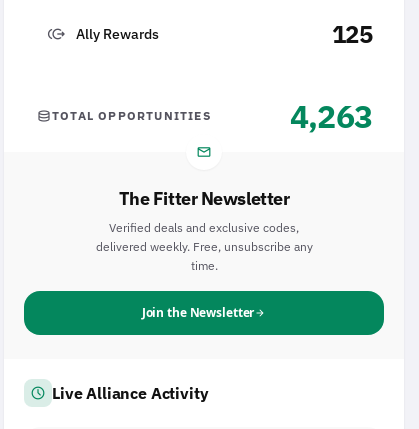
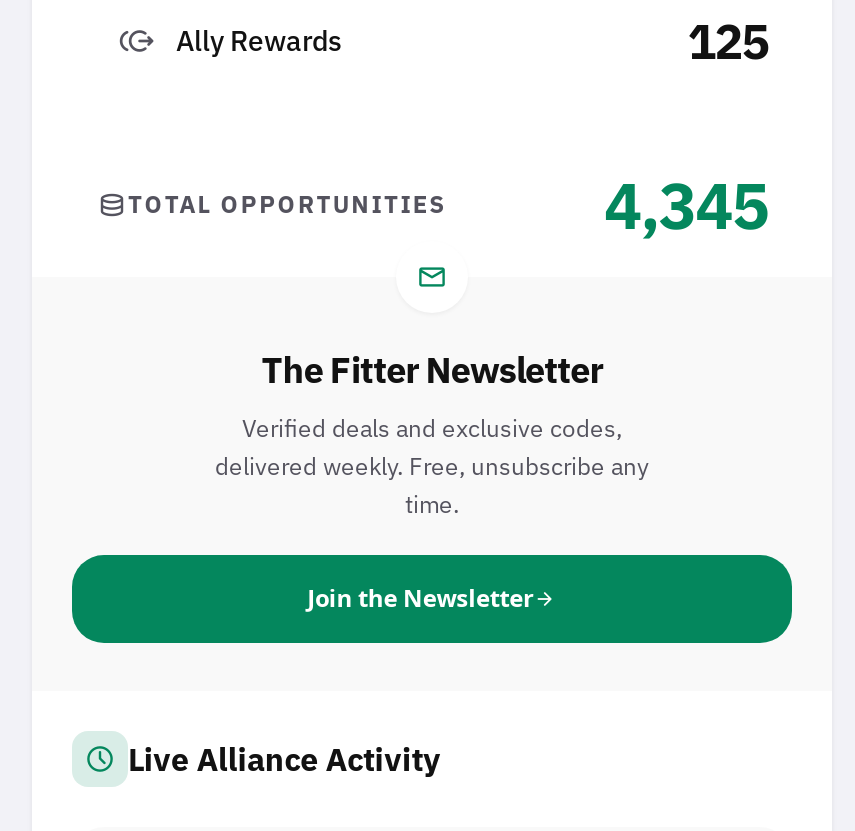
- 4,263
+ 4,345
